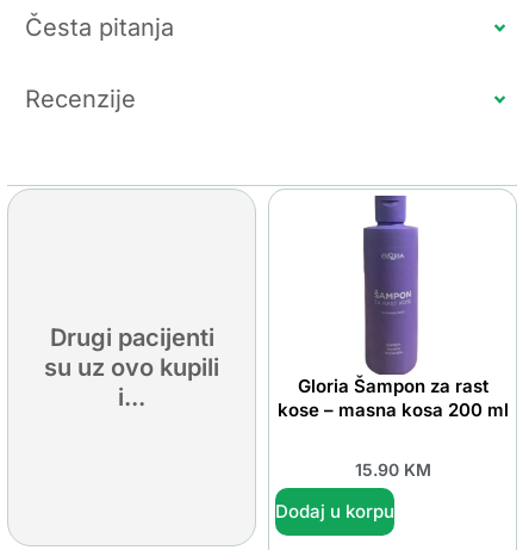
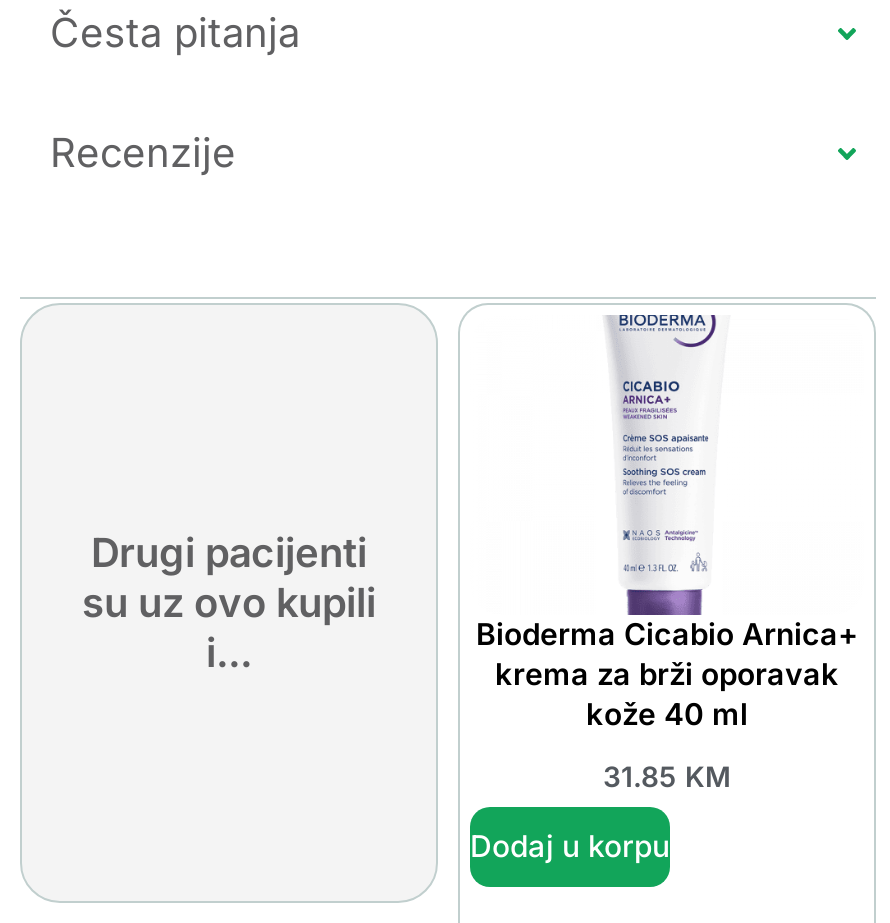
- [image]
- Gloria Šampon za rast
- kose – masna kosa 200 ml
+ [image]
+ Bioderma Cicabio Arnica+
+ krema za brži oporavak
+ kože 40 ml

- 15.90 KM
+ 31.85 KM
